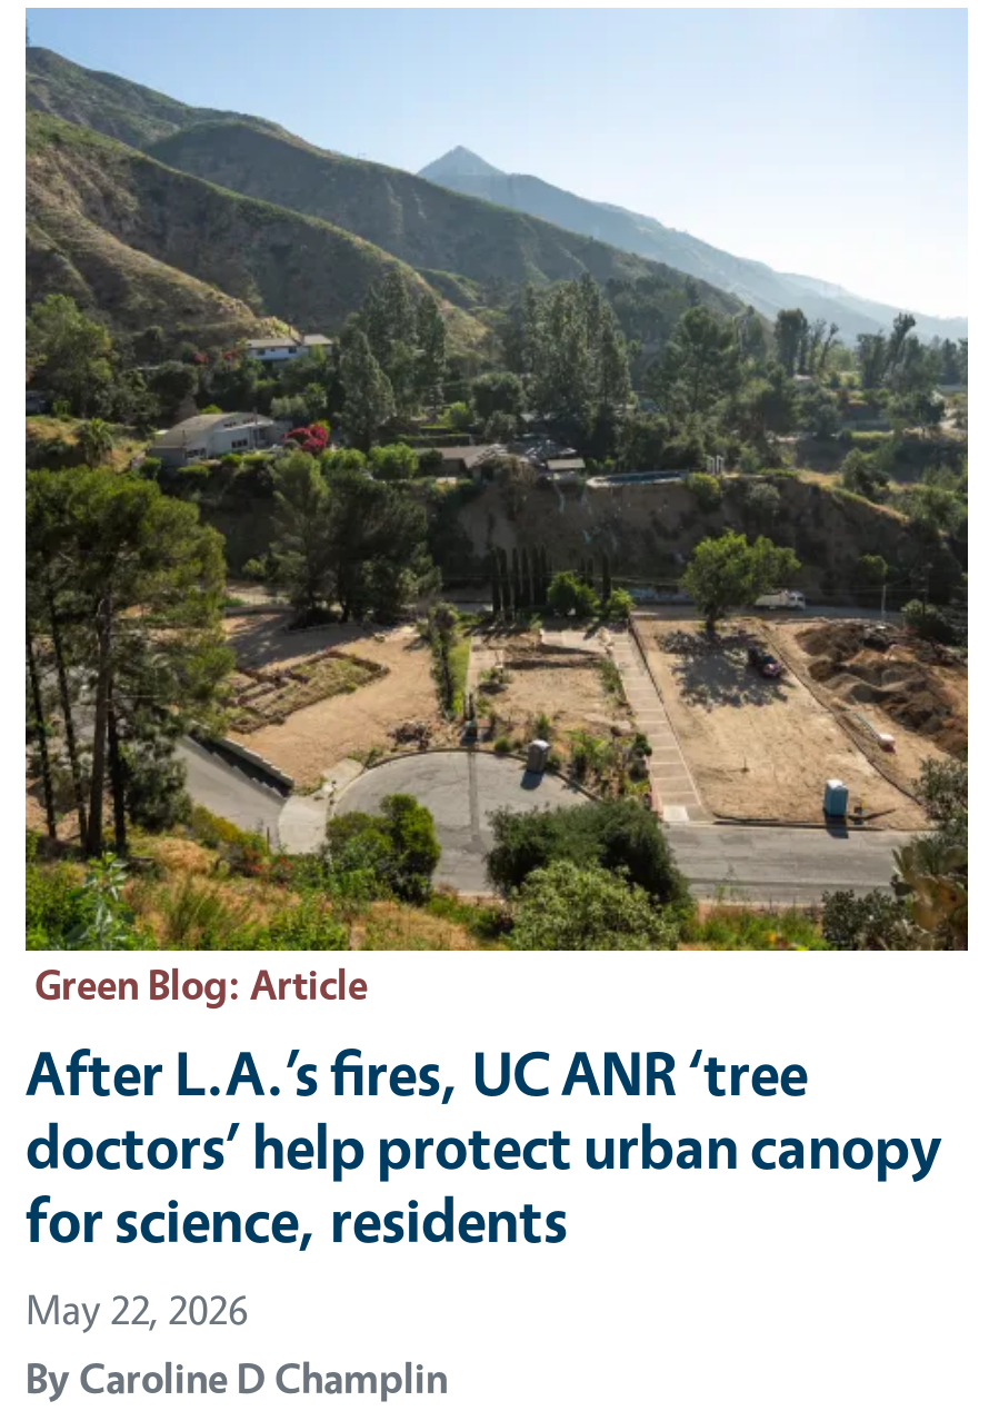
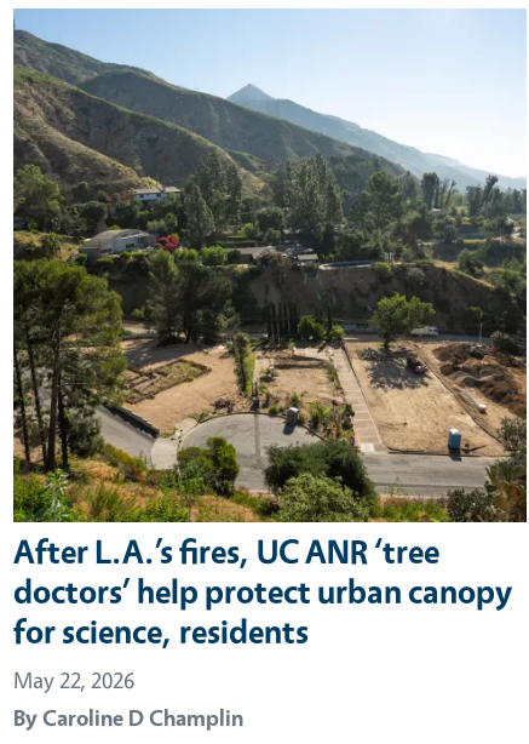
- Green Blog: Article
